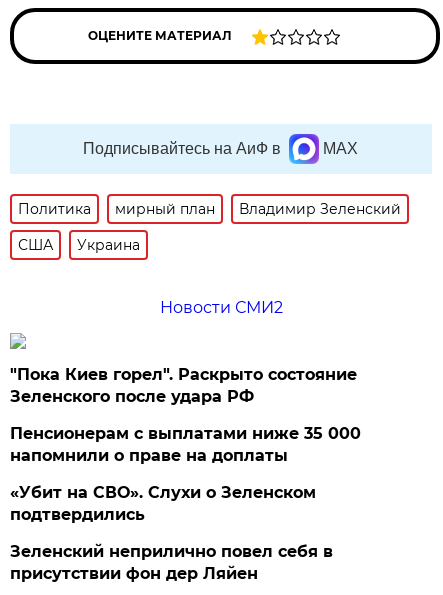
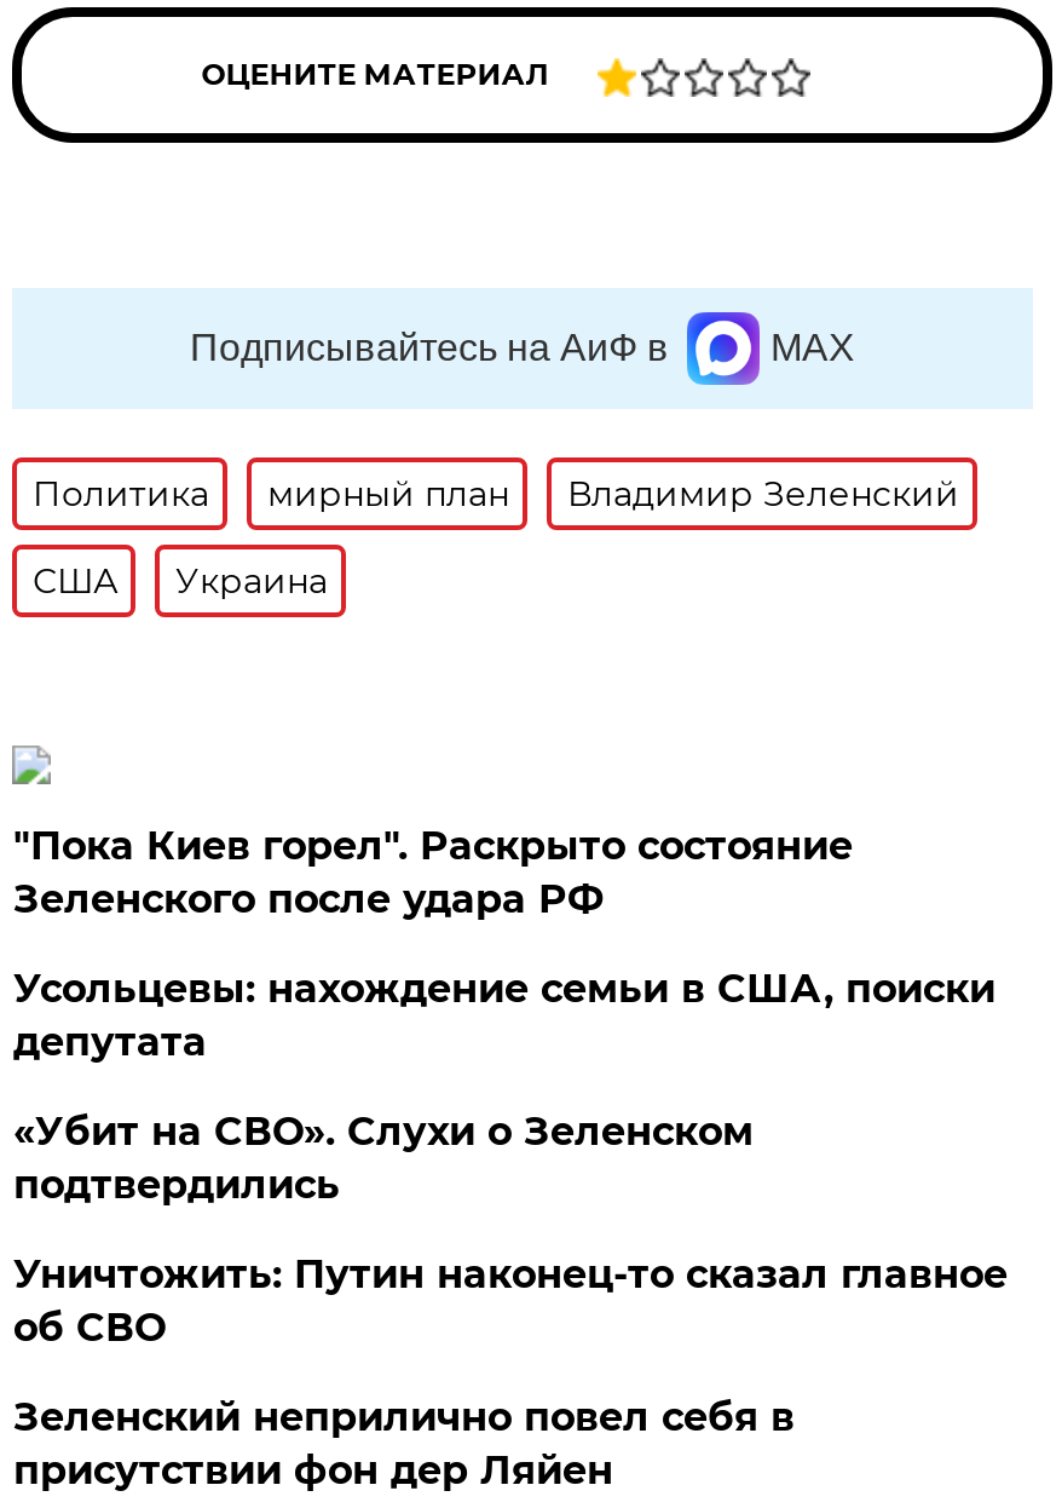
- Новости СМИ2

moved up: "Пока Киев горел". Раскрыто состояние | Зеленского после удара РФ

- Пенсионерам с выплатами ниже 35 000
- напомнили о праве на доплаты
+ Усольцевы: нахождение семьи в США, поиски
+ депутата

moved up: «Убит на СВО». Слухи о Зеленском | подтвердились

+ Уничтожить: Путин наконец-то сказал главное
+ об СВО
